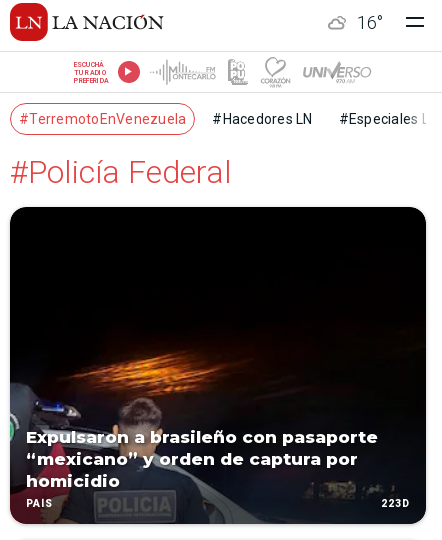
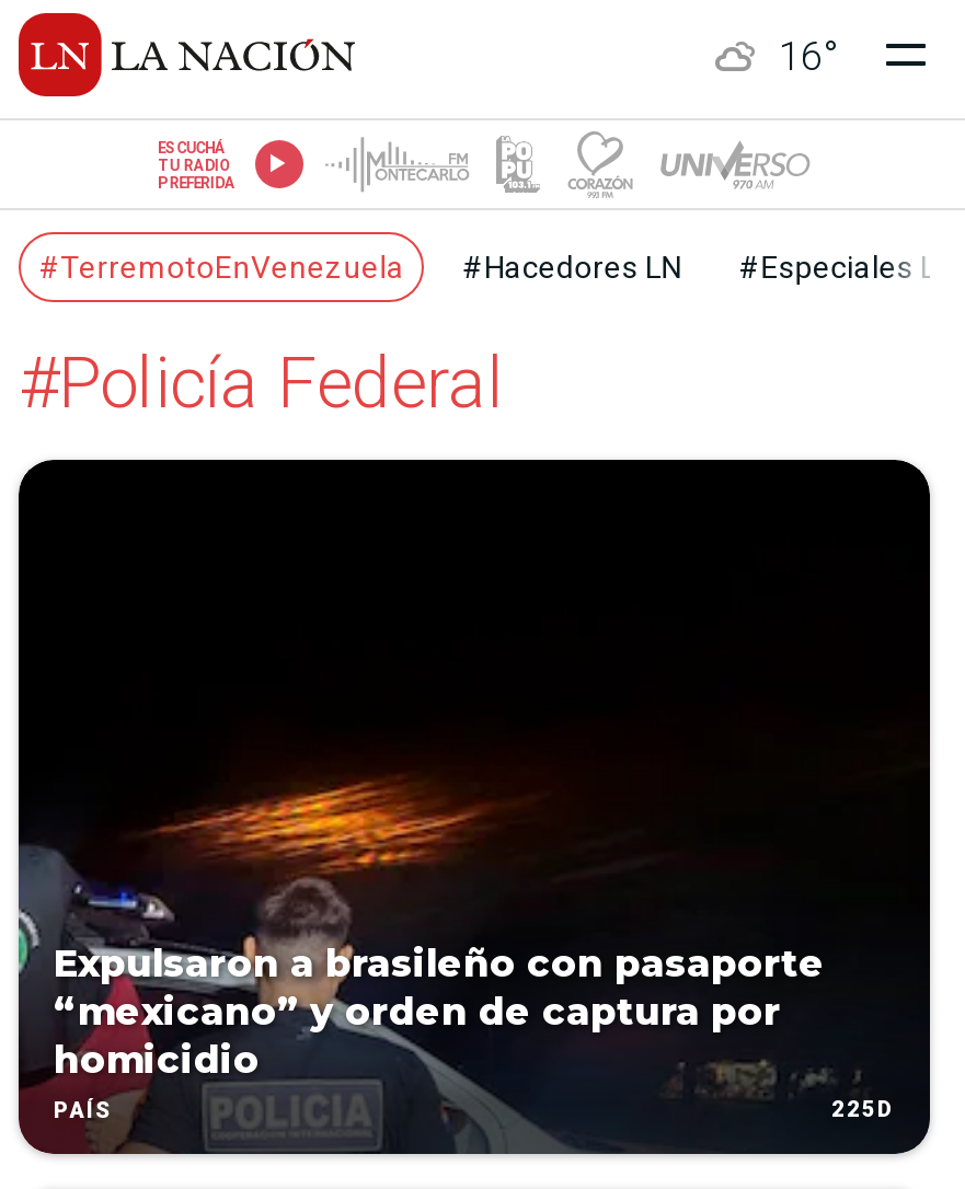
- 223D
+ 225D
